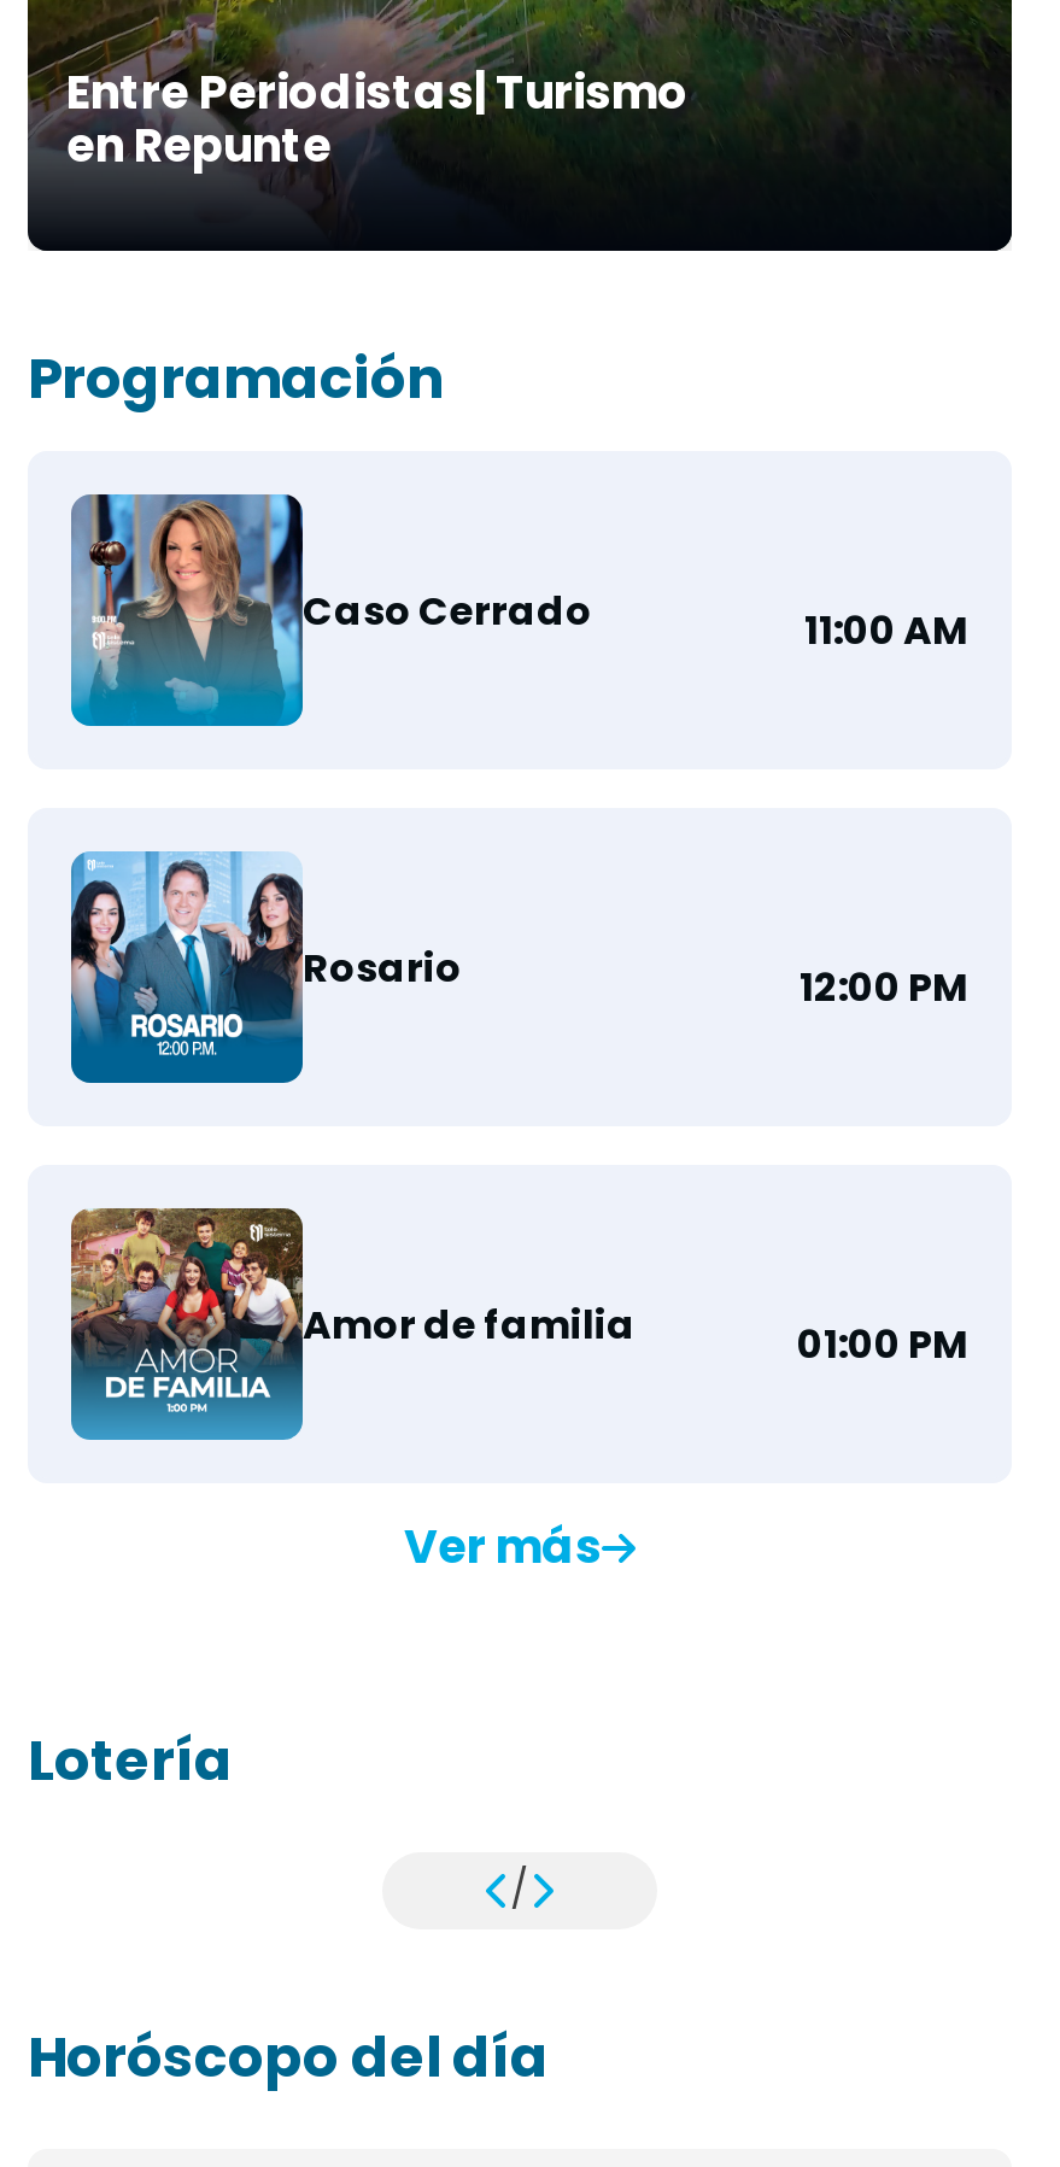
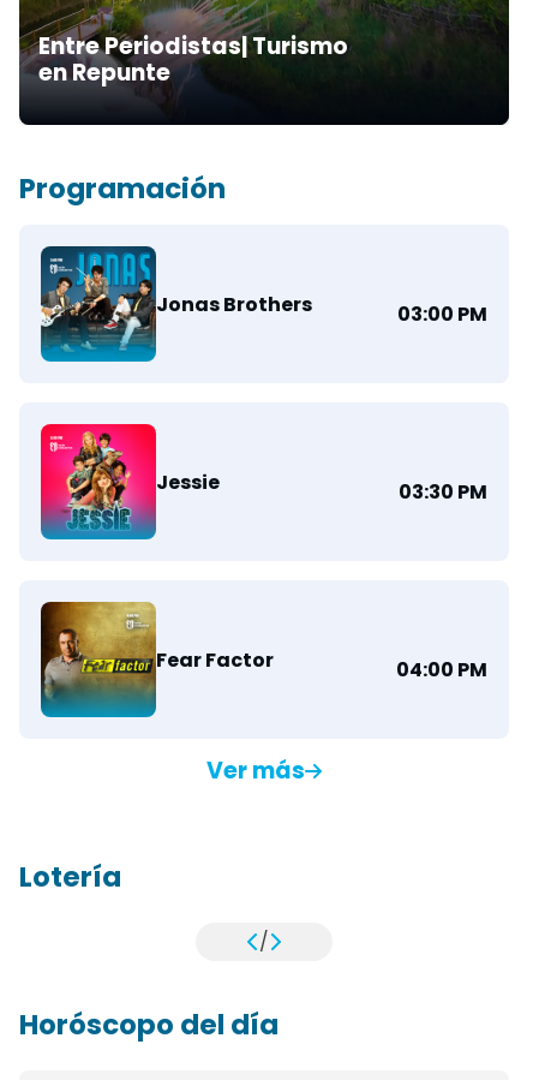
- [image]
- Caso Cerrado
- 11:00 AM
+ [image]
+ Jonas Brothers
+ 03:00 PM

- [image]
- Rosario
- 12:00 PM
+ [image]
+ Jessie
+ 03:30 PM

- [image]
- Amor de familia
- 01:00 PM
+ [image]
+ Fear Factor
+ 04:00 PM
